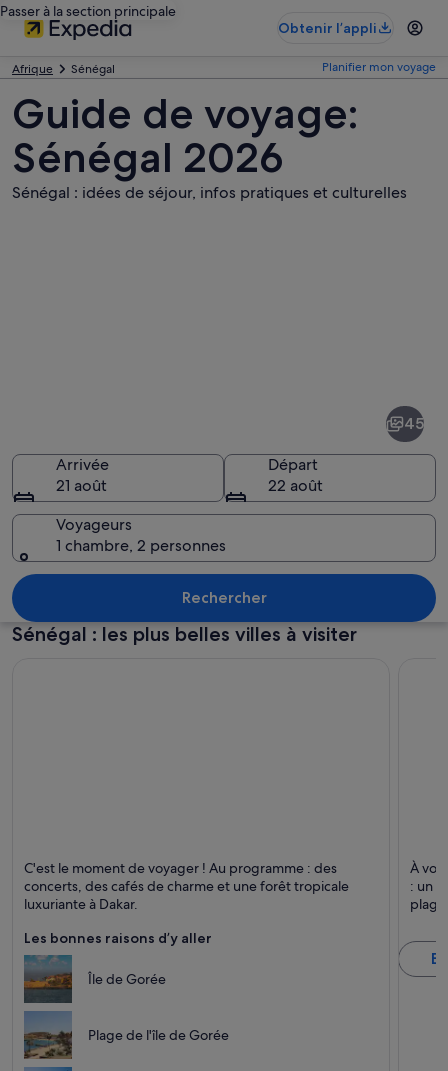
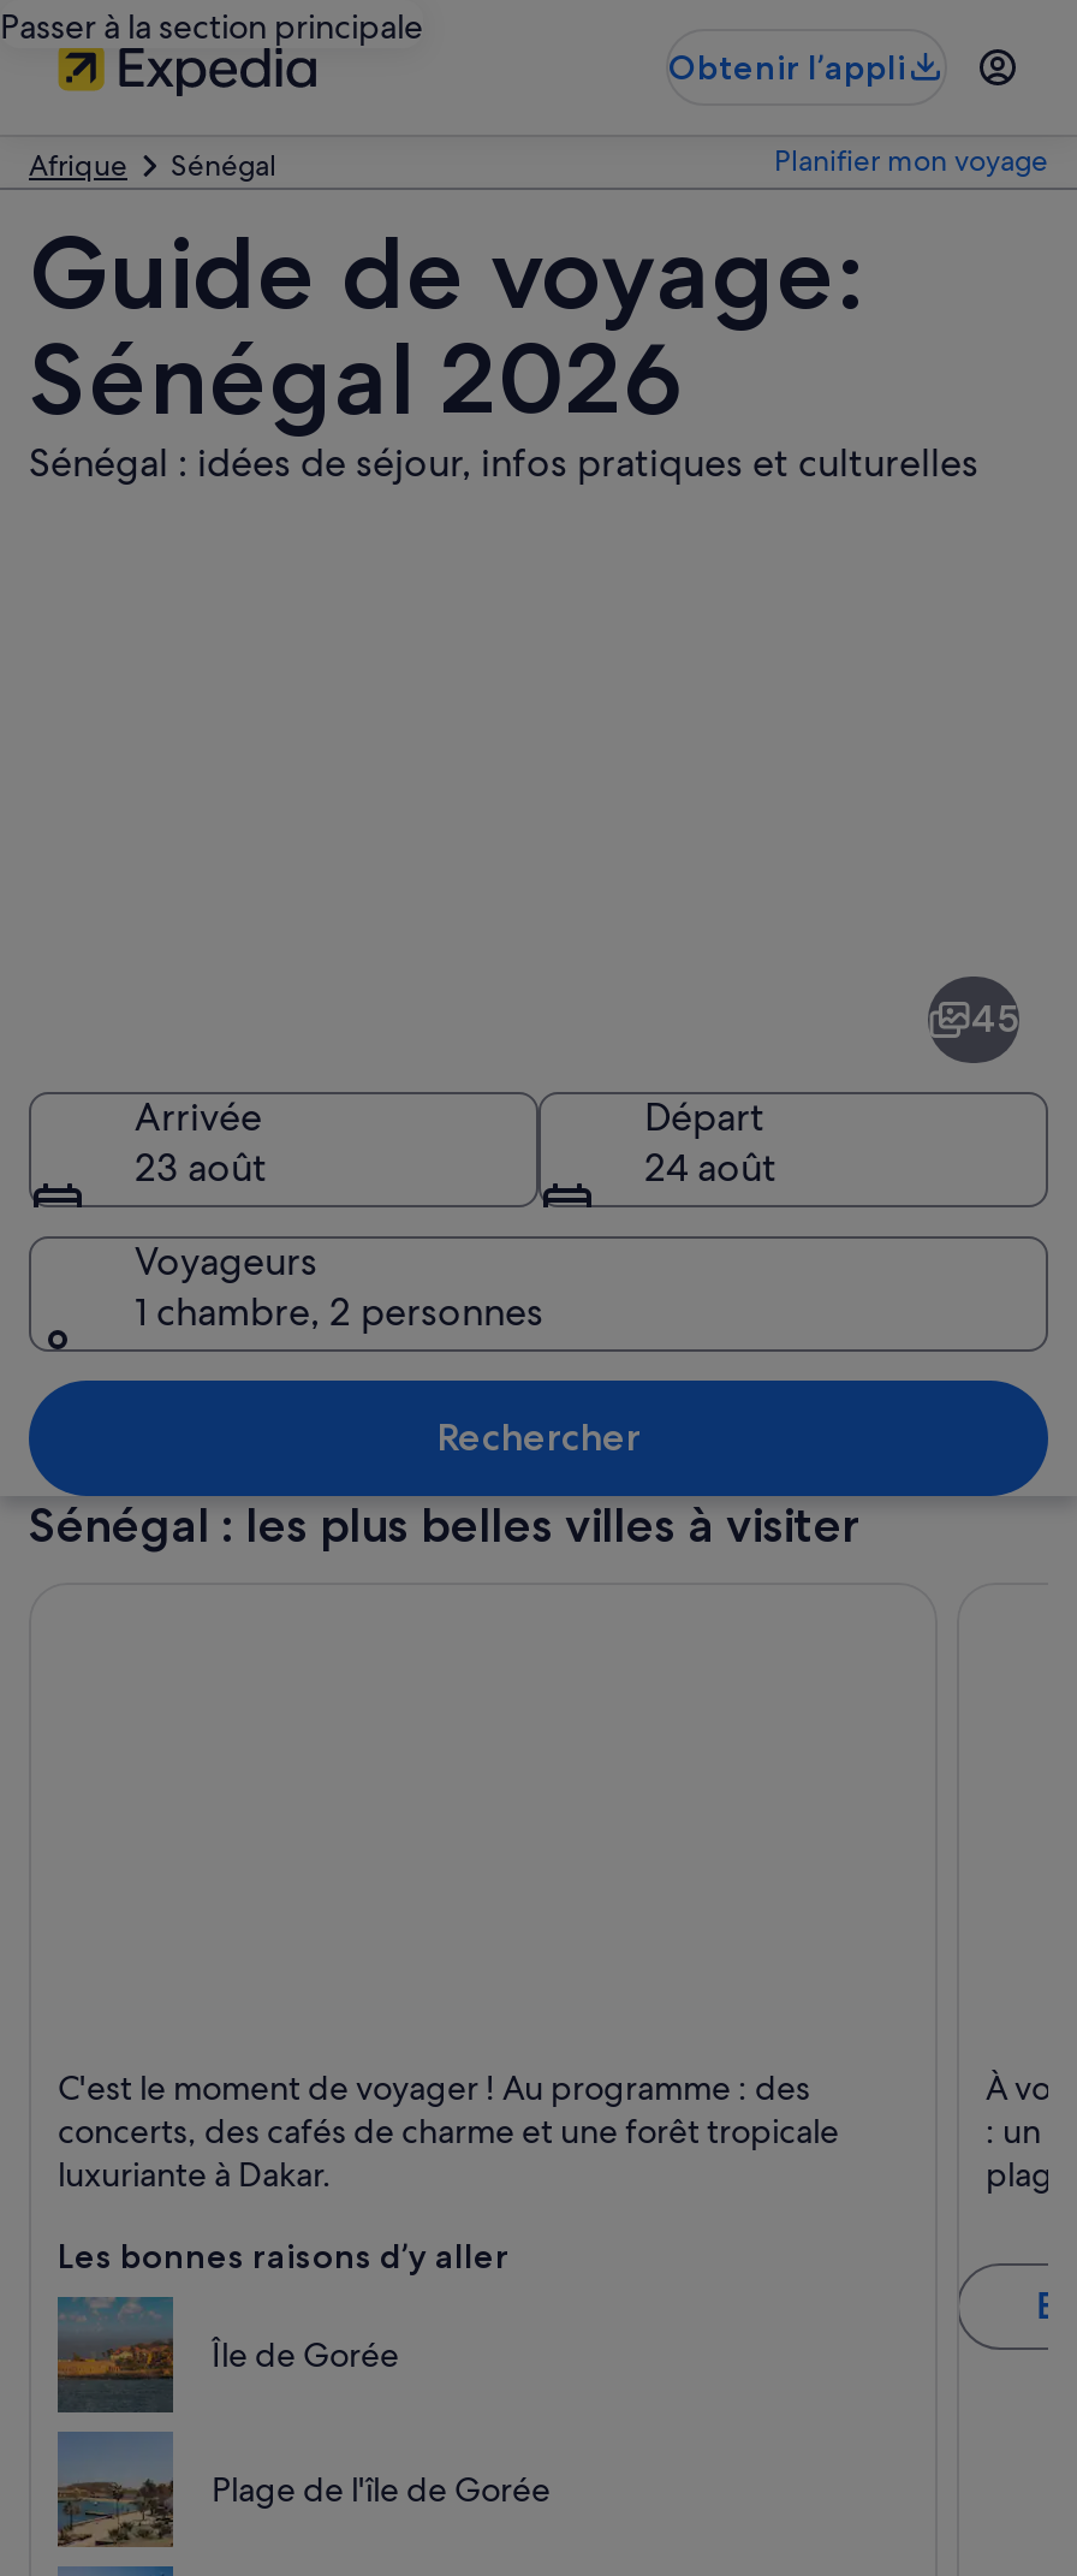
- 21 août
+ 23 août

- 22 août
+ 24 août
